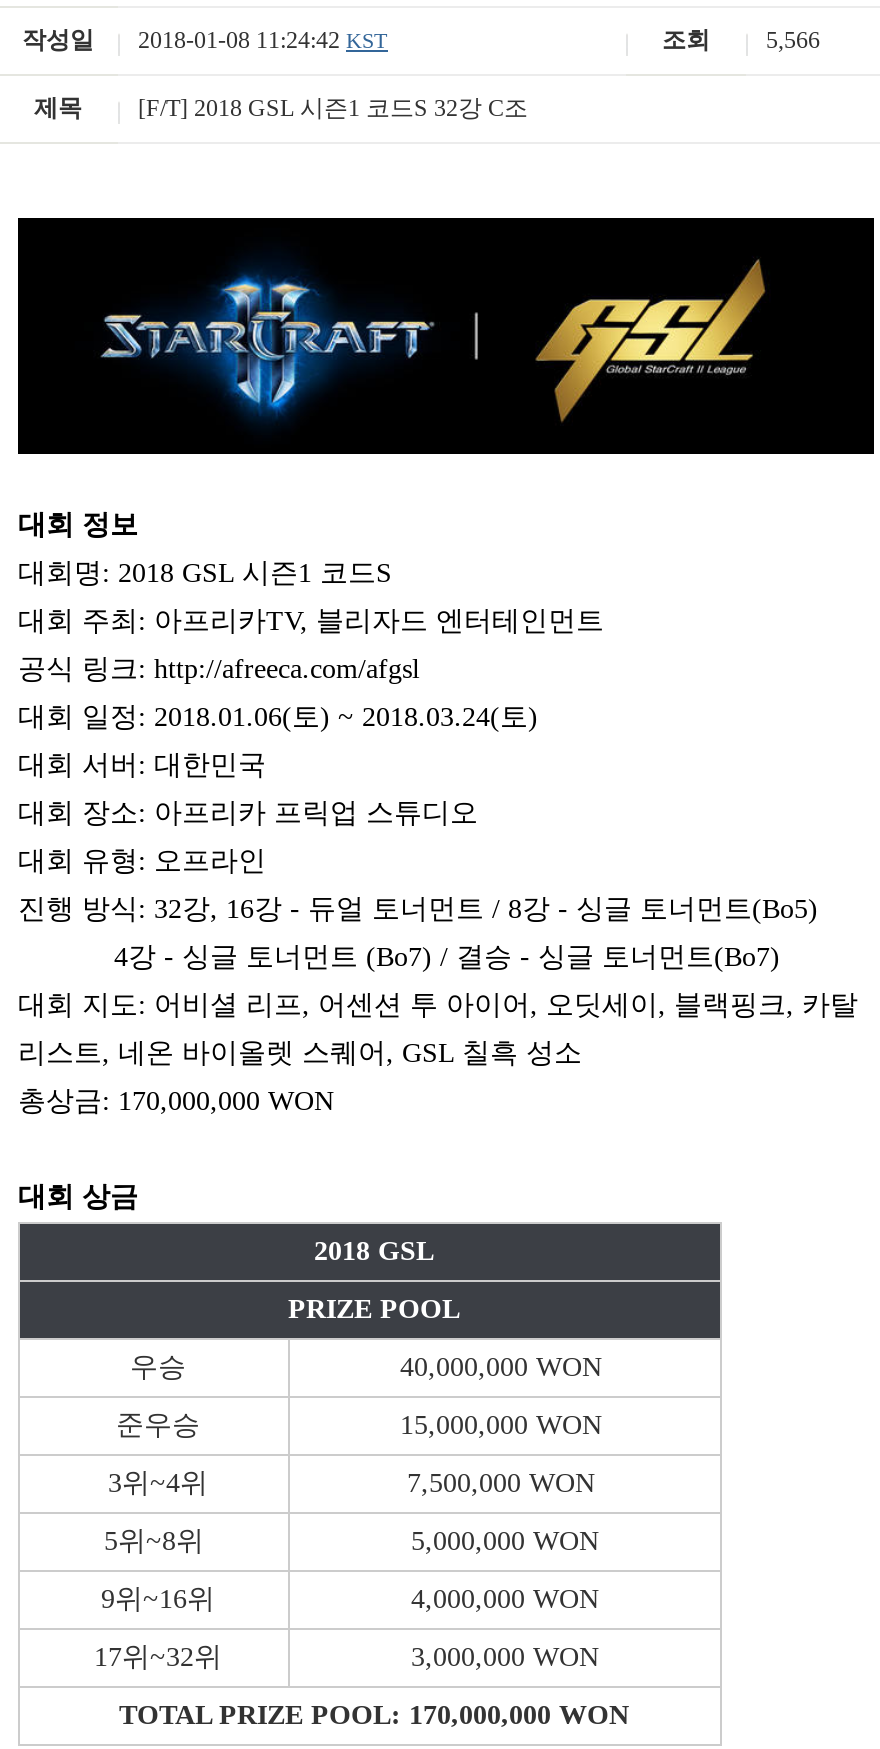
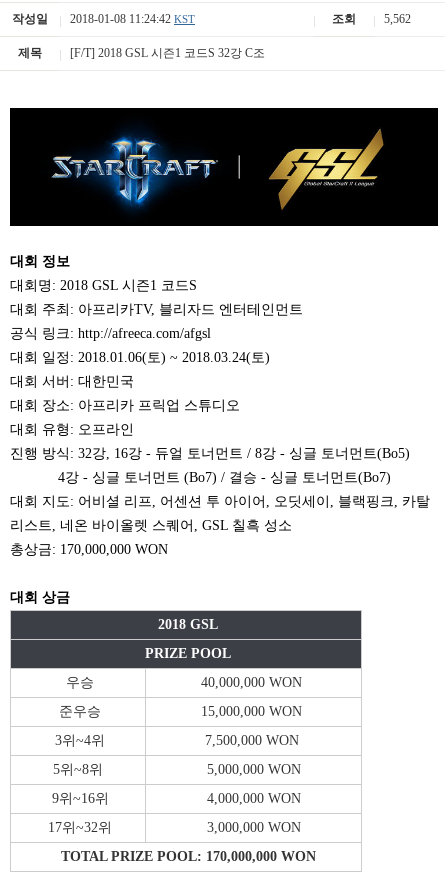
- 조회 5,566
+ 조회 5,562
